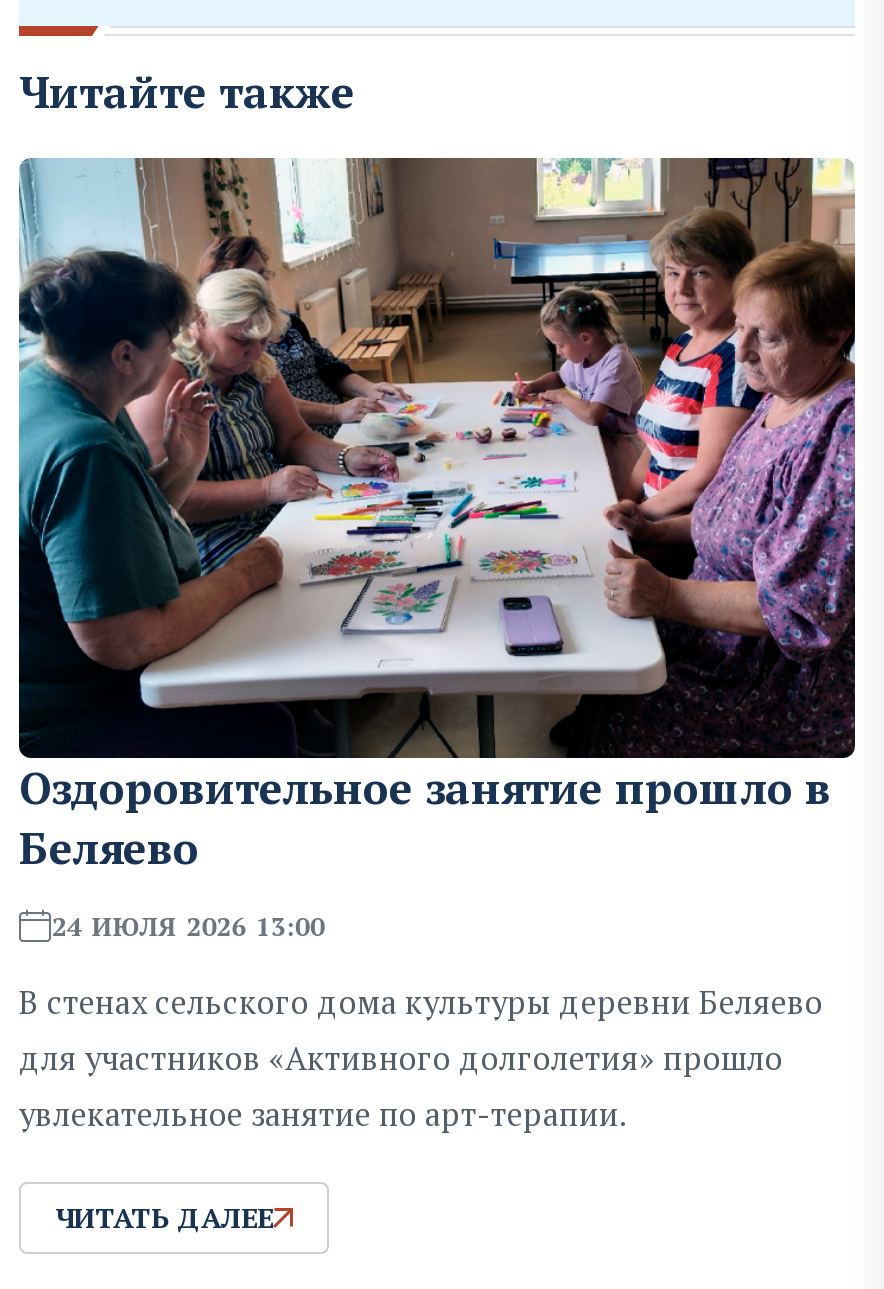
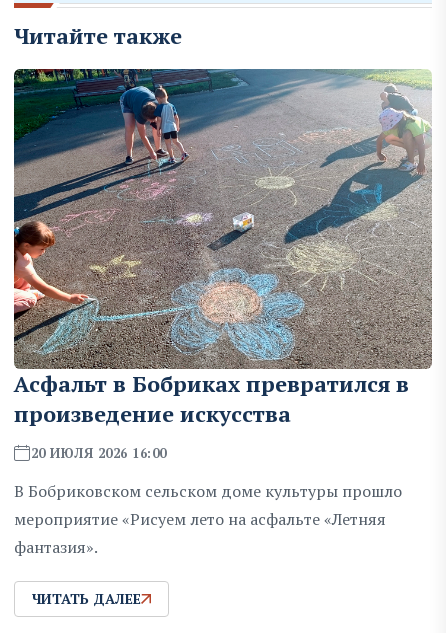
- [image]
- Оздоровительное занятие прошло в
- Беляево
+ [image]
+ Асфальт в Бобриках превратился в
+ произведение искусства

- 24 ИЮЛЯ 2026 13:00
+ 20 ИЮЛЯ 2026 16:00

- В стенах сельского дома культуры деревни Беляево
- для участников «Активного долголетия» прошло
- увлекательное занятие по арт-терапии.
+ В Бобриковском сельском доме культуры прошло
+ мероприятие «Рисуем лето на асфальте «Летняя
+ фантазия».
